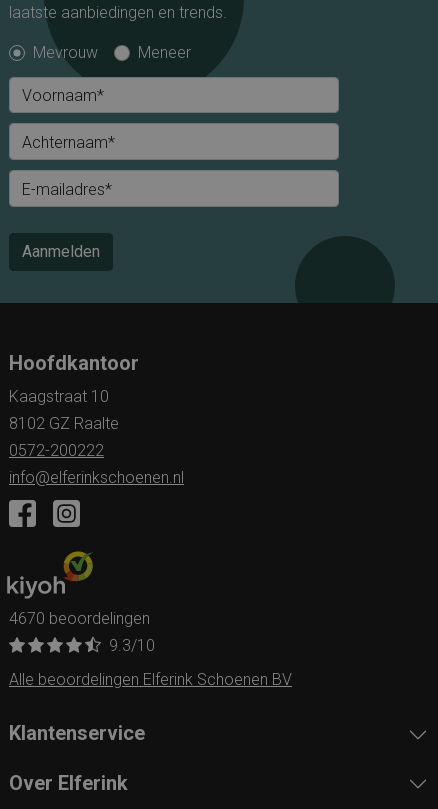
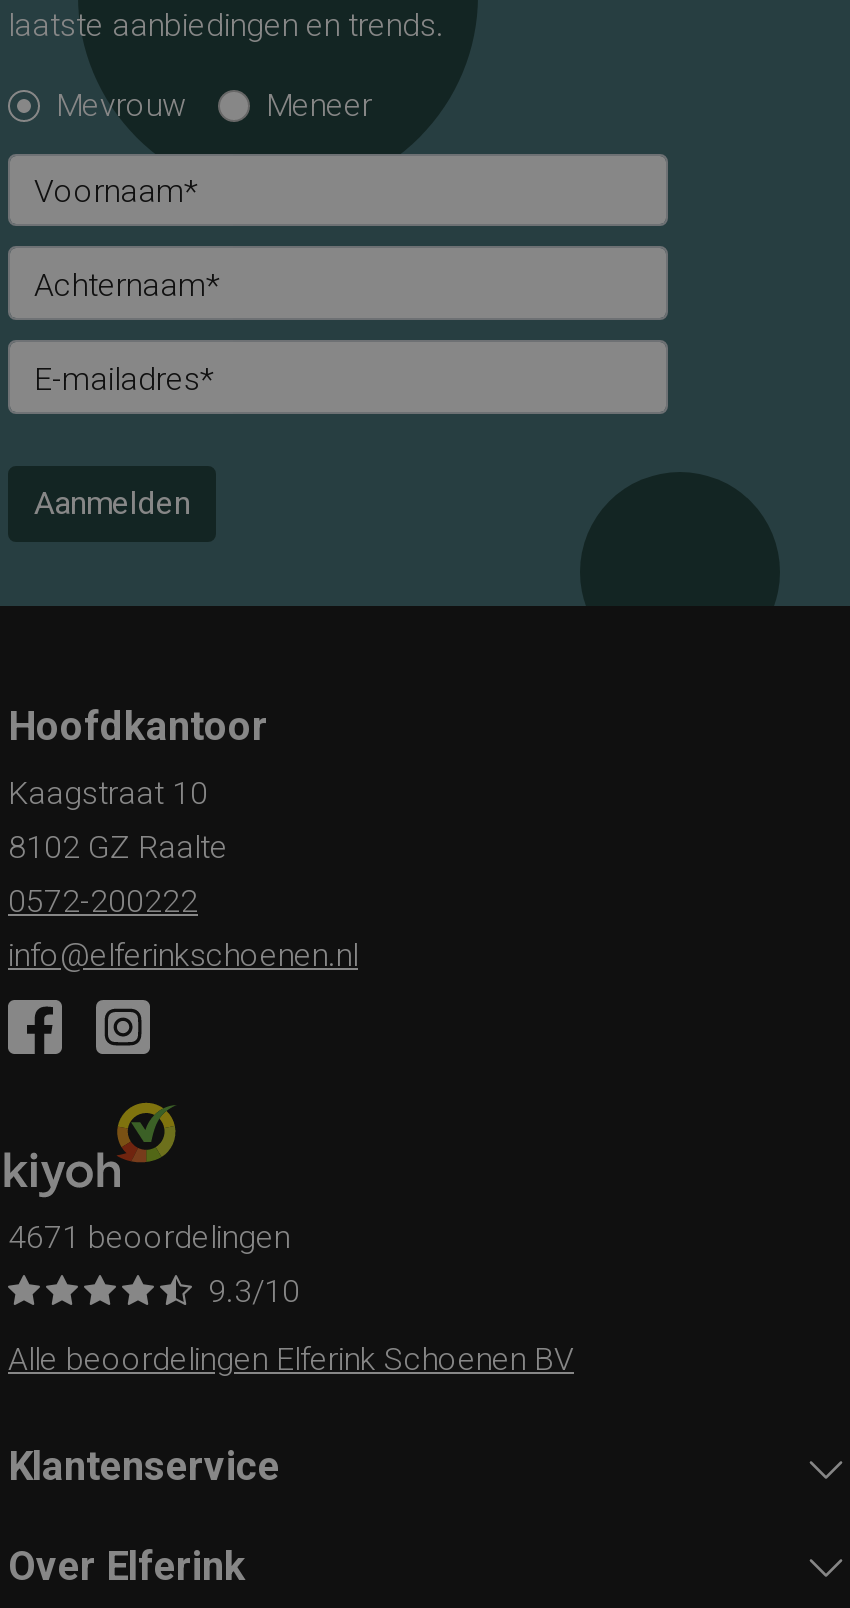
- 4670 beoordelingen
+ 4671 beoordelingen
